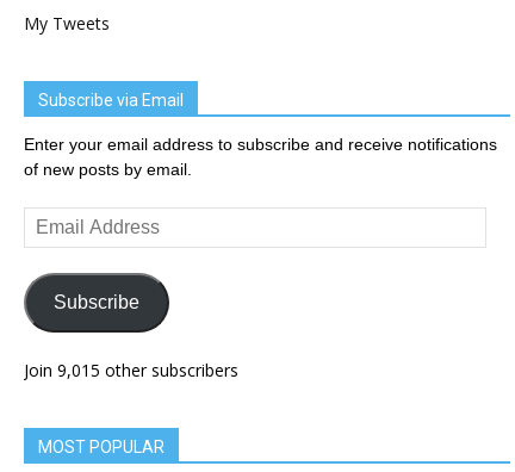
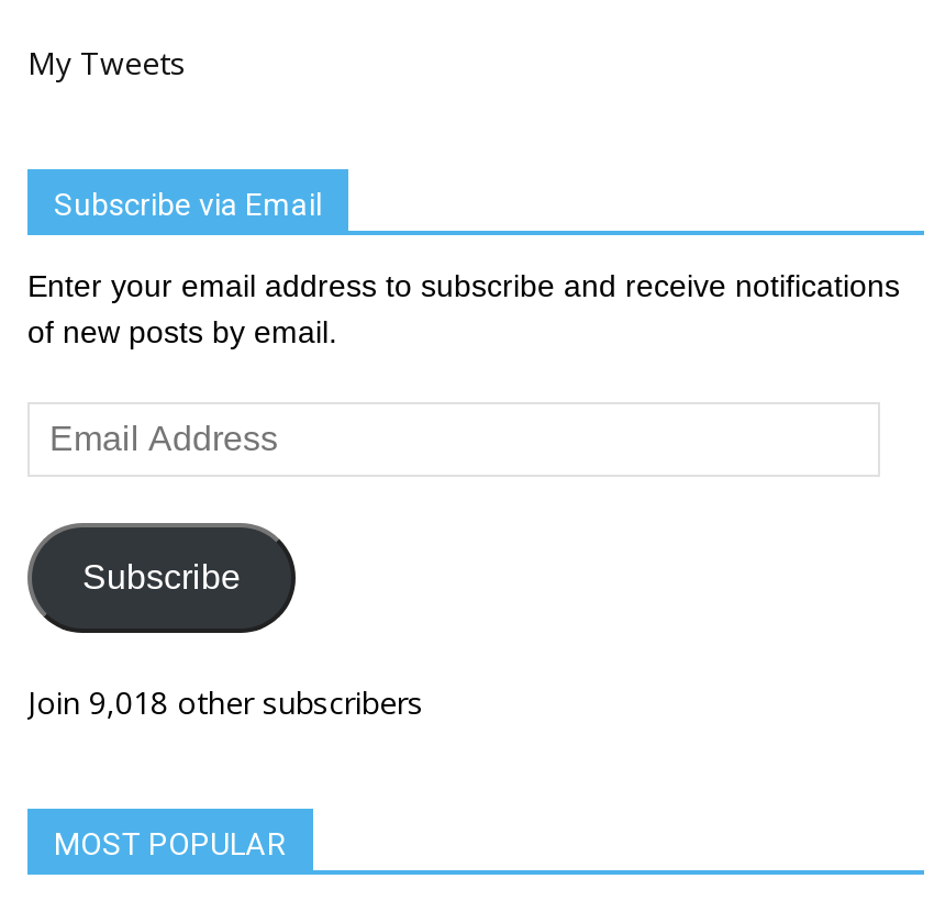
- Join 9,015 other subscribers
+ Join 9,018 other subscribers
